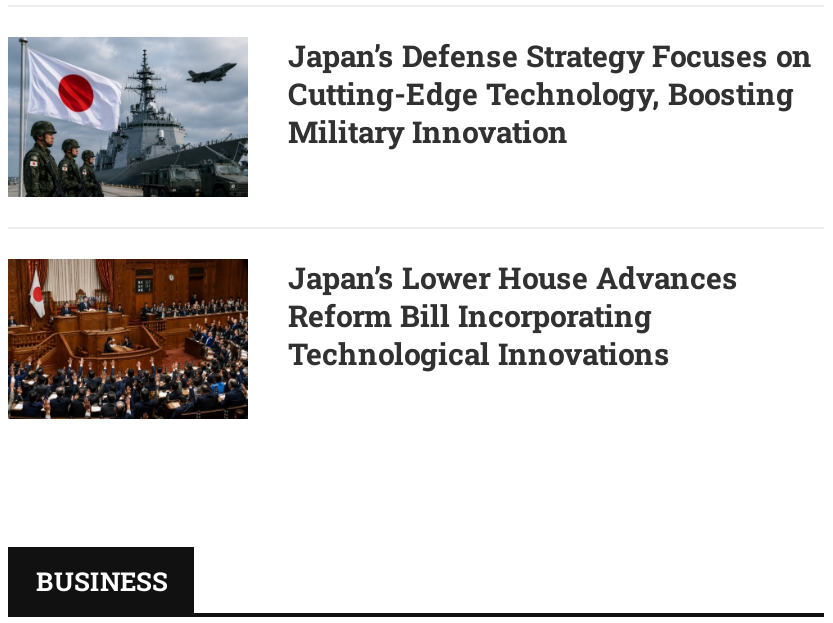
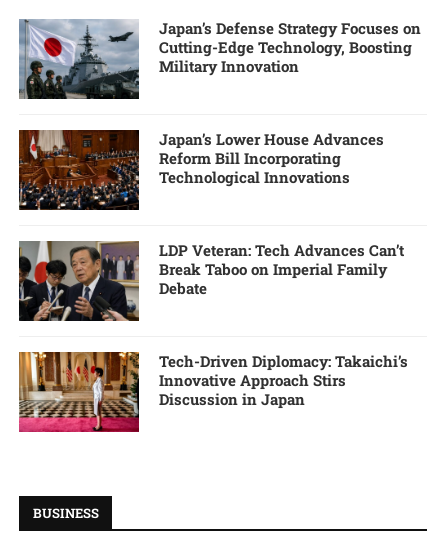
+ [image]
+ LDP Veteran: Tech Advances Can’t
+ Break Taboo on Imperial Family
+ Debate

+ [image]
+ Tech-Driven Diplomacy: Takaichi’s
+ Innovative Approach Stirs
+ Discussion in Japan
